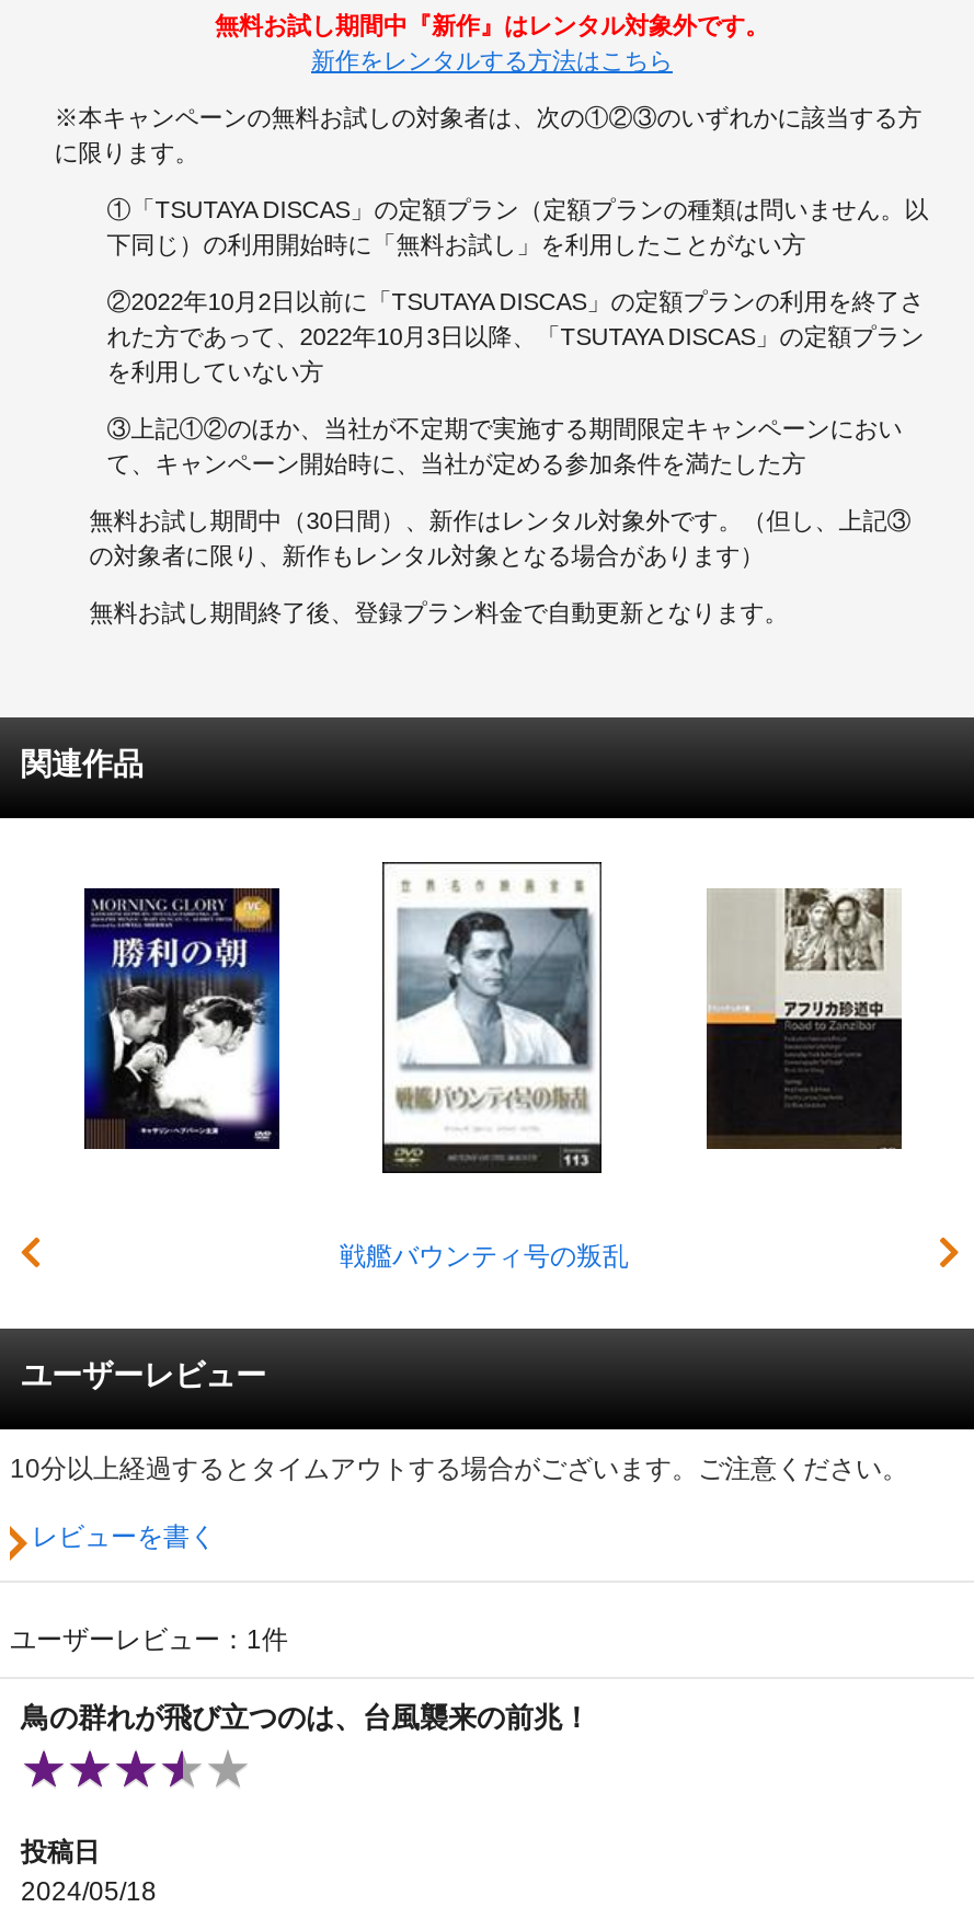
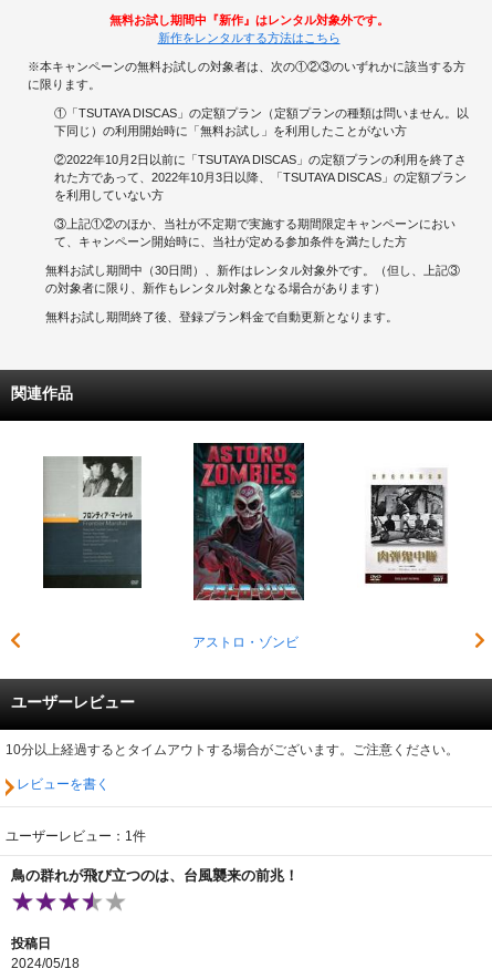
- [image]
- 戦艦バウンティ号の叛乱
+ [image]
+ アストロ・ゾンビ

- [image]
+ [image]

- [image]
+ [image]
